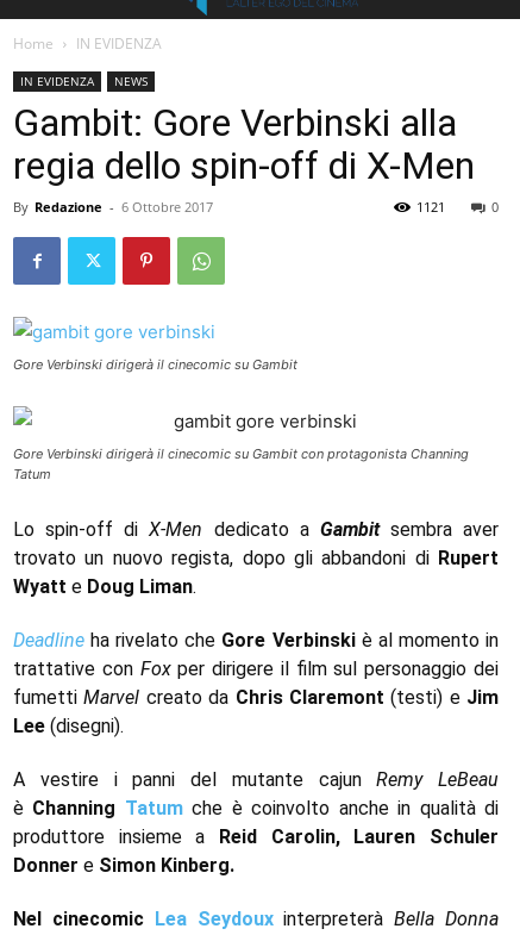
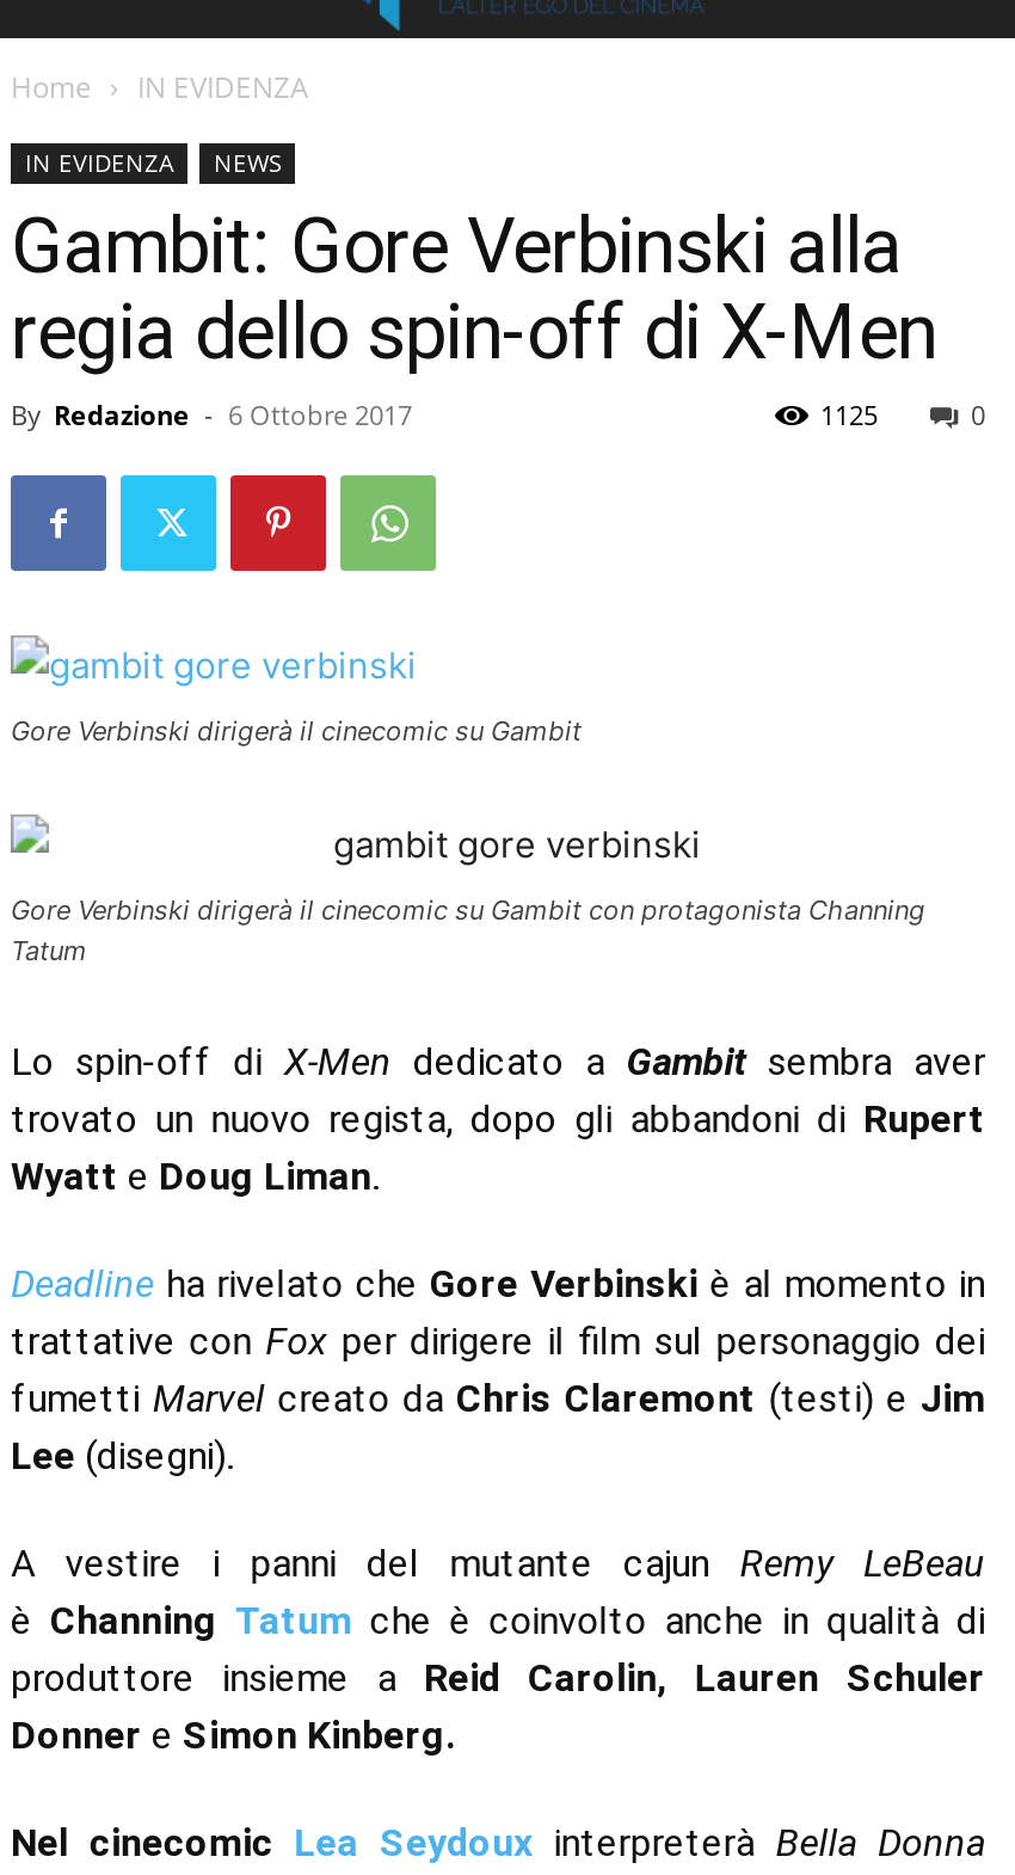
- 1121
+ 1125
